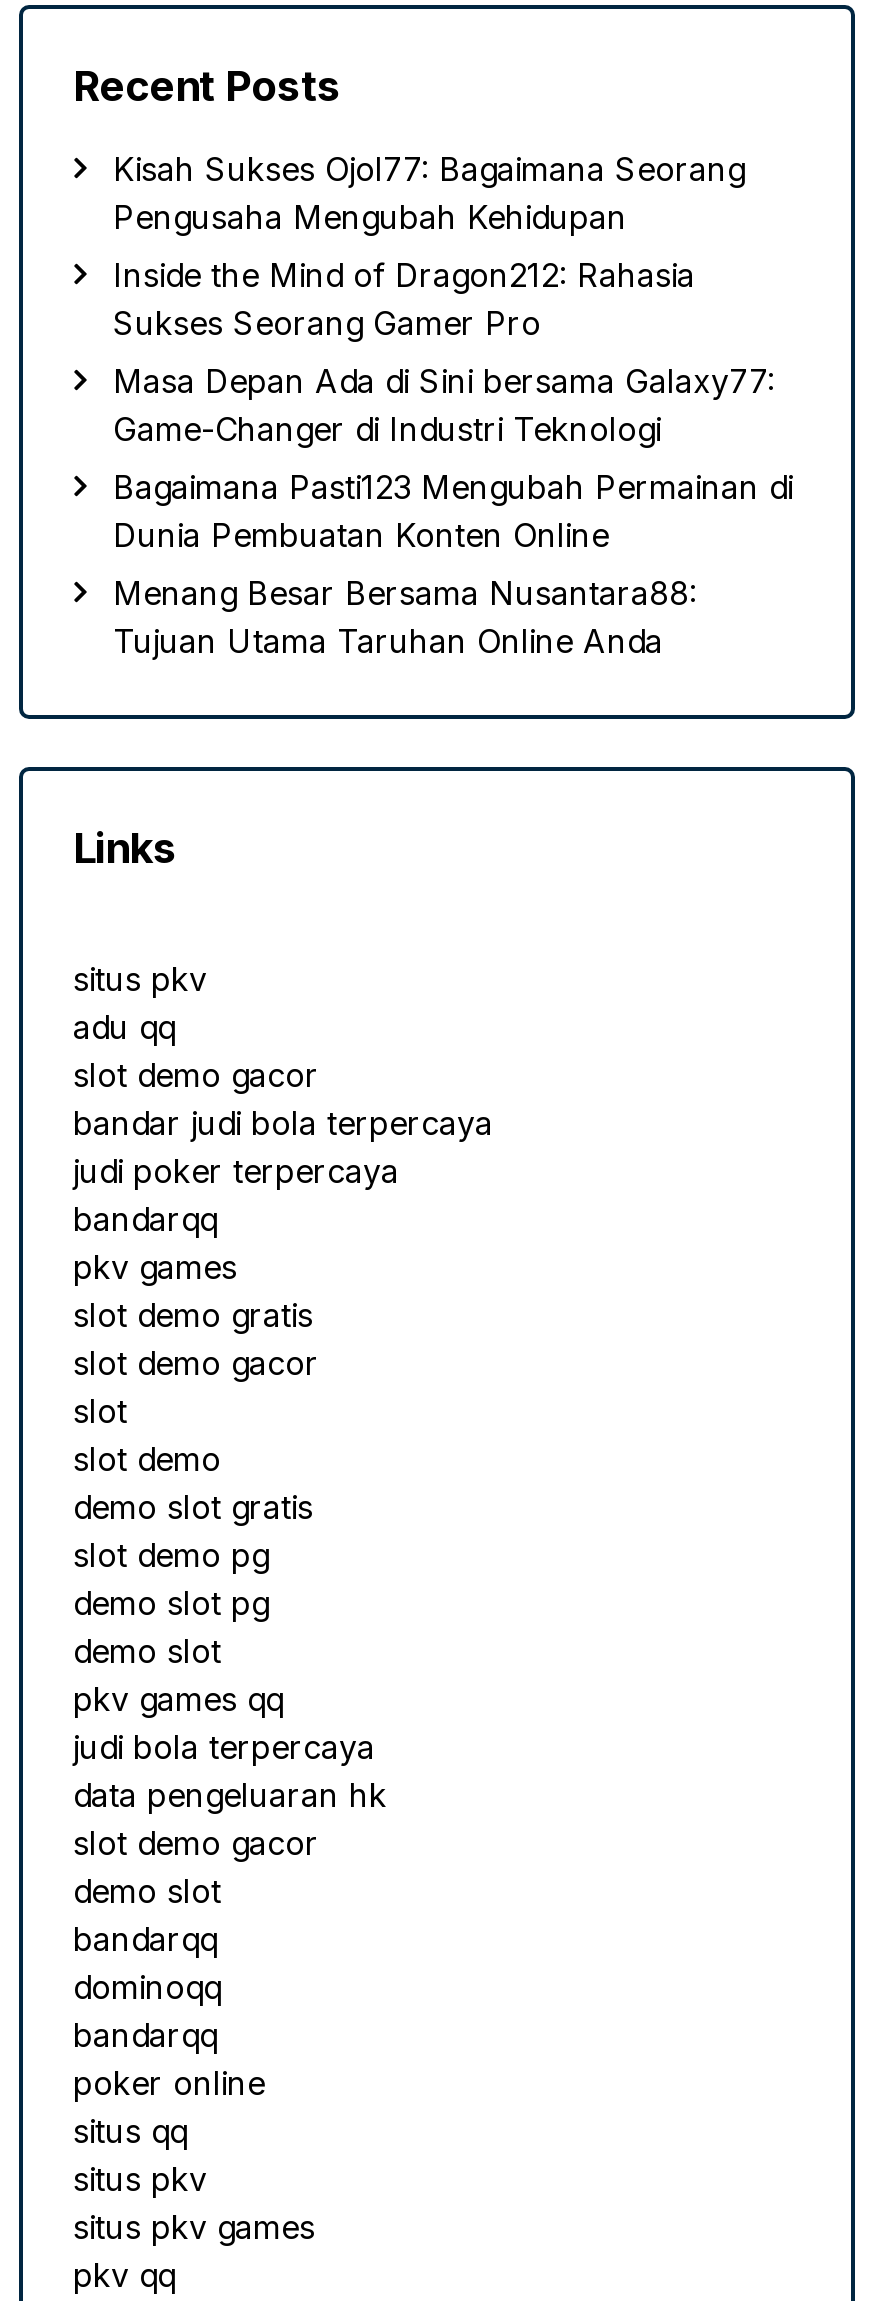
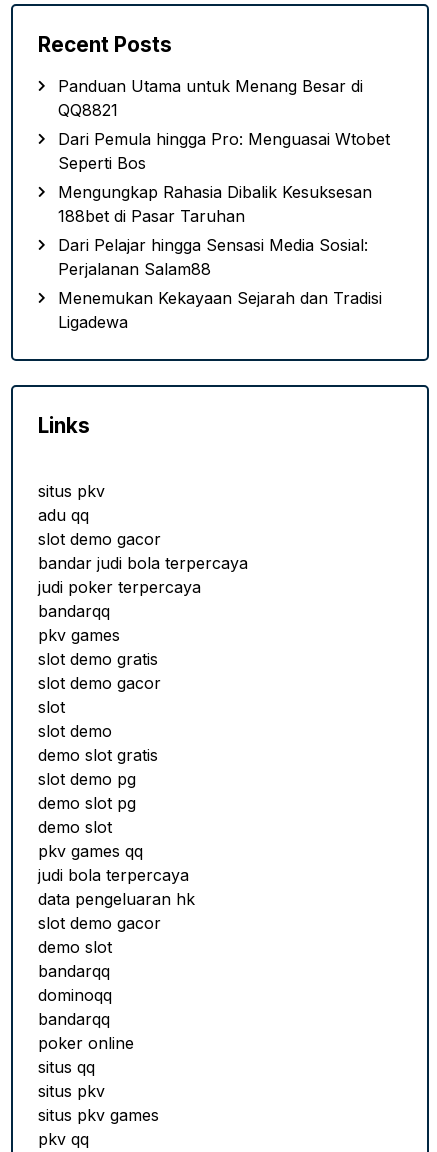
- Kisah Sukses Ojol77: Bagaimana Seorang
- Pengusaha Mengubah Kehidupan
- Inside the Mind of Dragon212: Rahasia
- Sukses Seorang Gamer Pro
- Masa Depan Ada di Sini bersama Galaxy77:
- Game-Changer di Industri Teknologi
- Bagaimana Pasti123 Mengubah Permainan di
- Dunia Pembuatan Konten Online
- Menang Besar Bersama Nusantara88:
- Tujuan Utama Taruhan Online Anda
+ Panduan Utama untuk Menang Besar di
+ QQ8821
+ Dari Pemula hingga Pro: Menguasai Wtobet
+ Seperti Bos
+ Mengungkap Rahasia Dibalik Kesuksesan
+ 188bet di Pasar Taruhan
+ Dari Pelajar hingga Sensasi Media Sosial:
+ Perjalanan Salam88
+ Menemukan Kekayaan Sejarah dan Tradisi
+ Ligadewa
